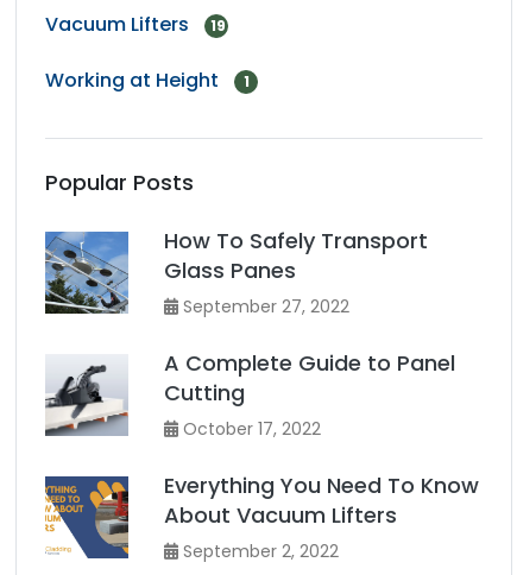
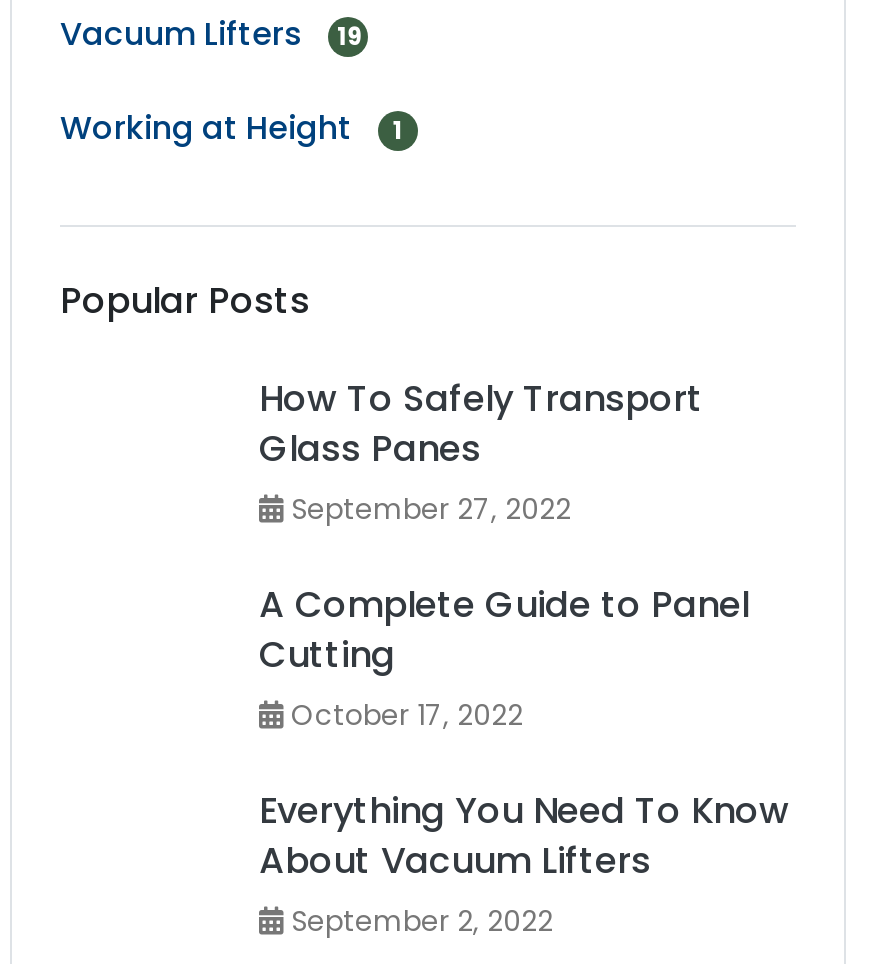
- [image]

- [image]

- [image]
